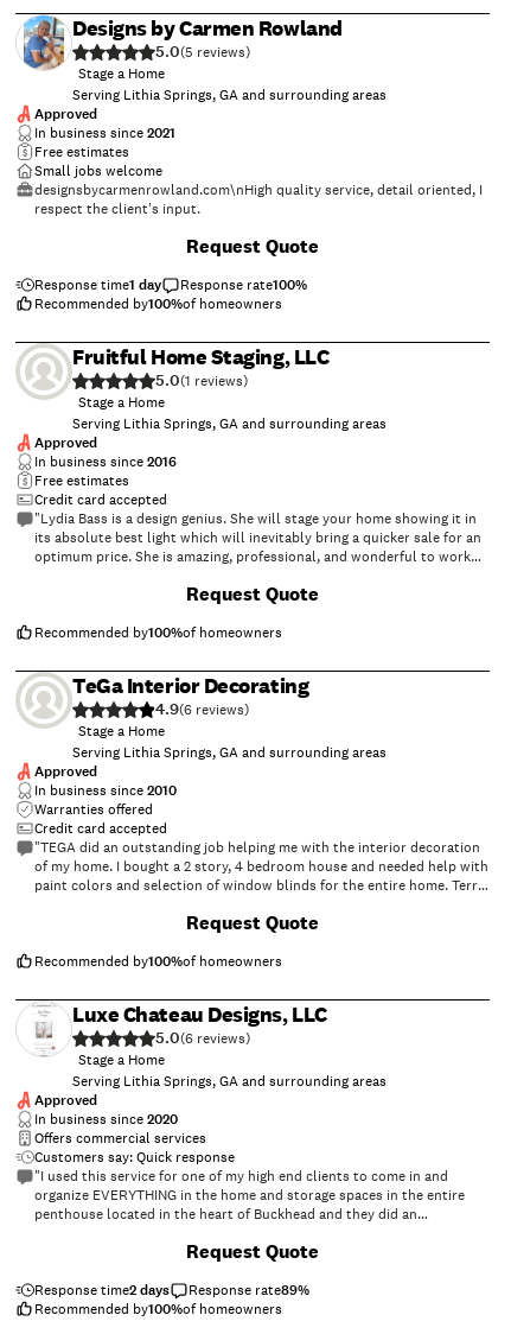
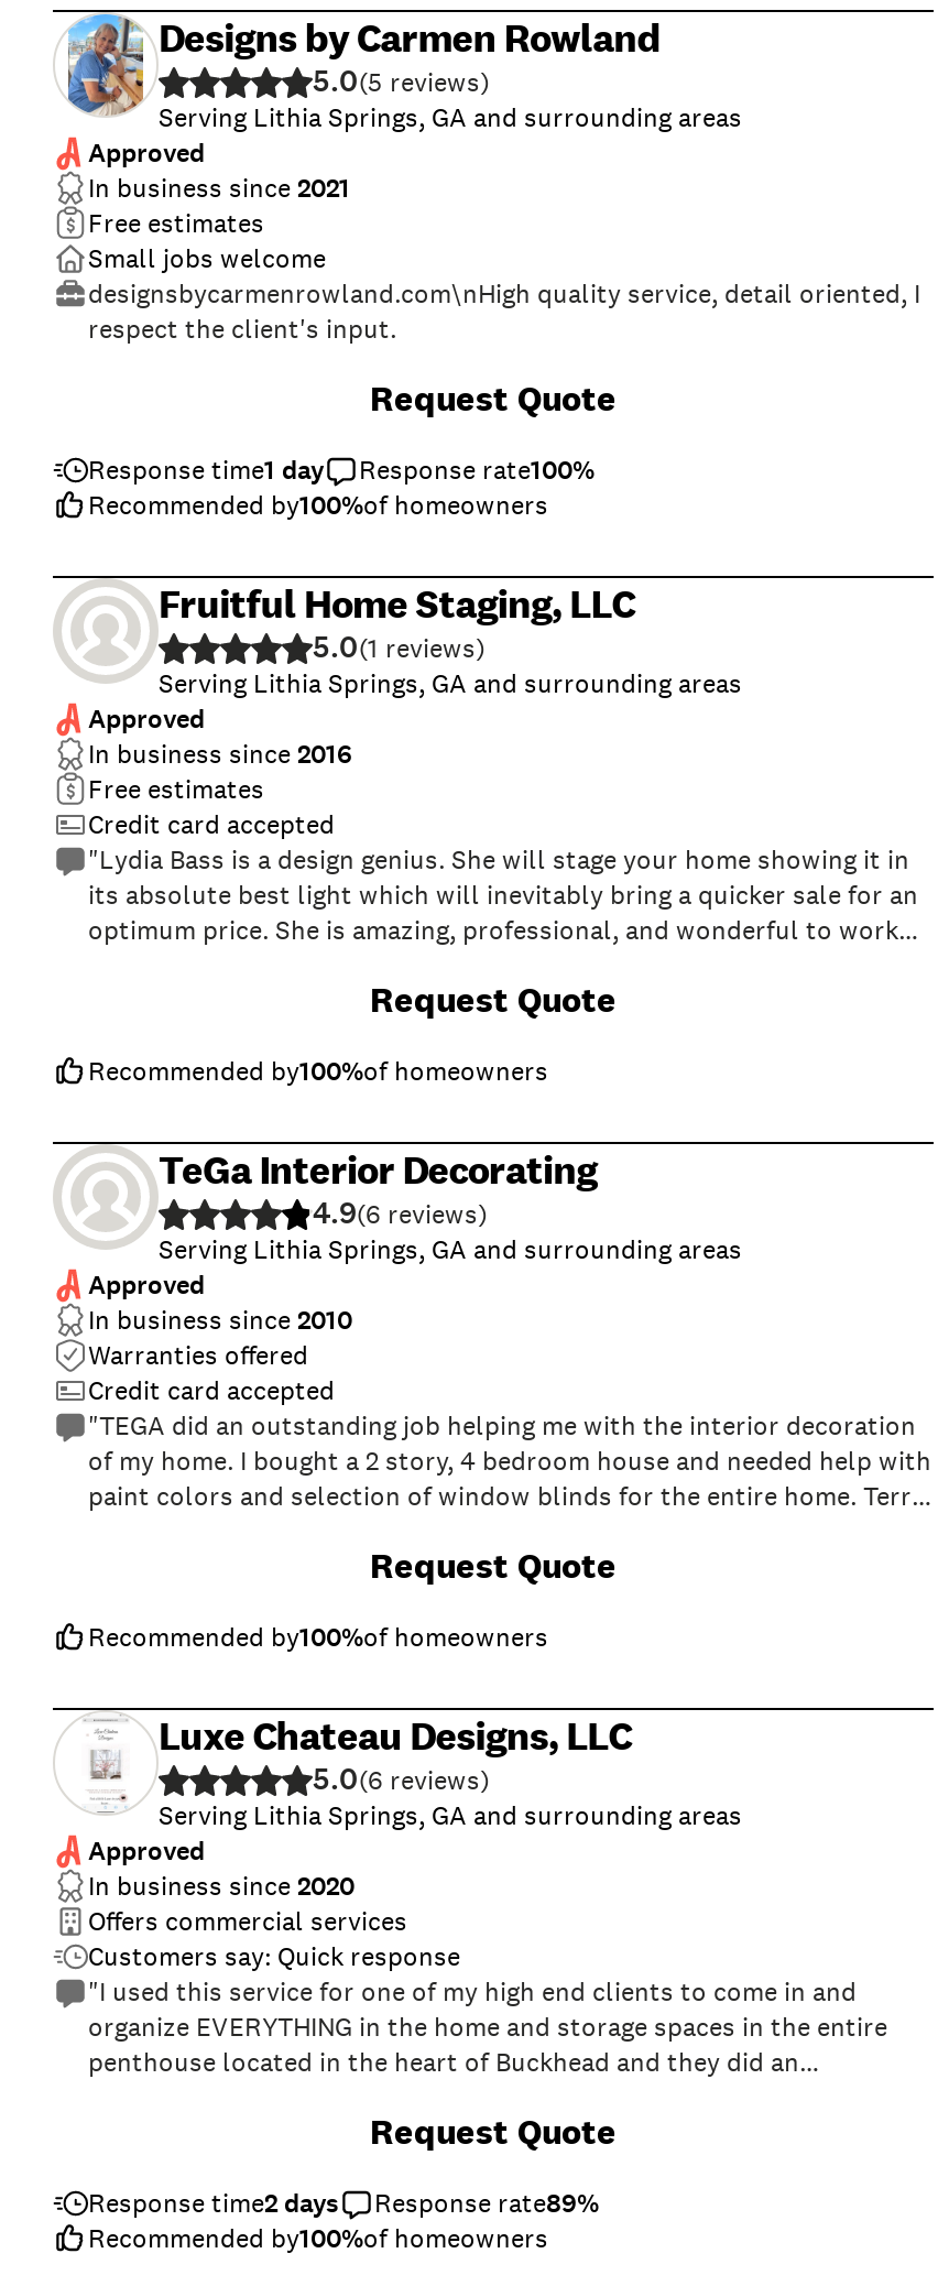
- Stage a Home

- Stage a Home

- Stage a Home

- Stage a Home
